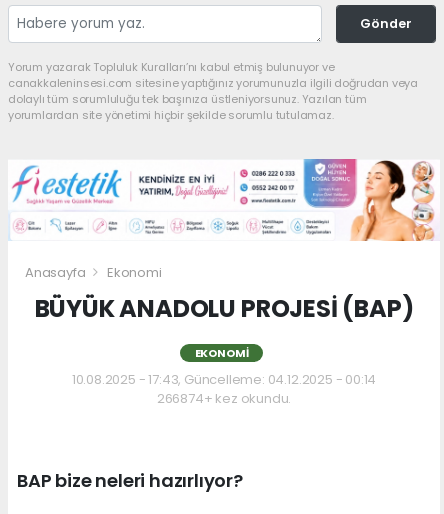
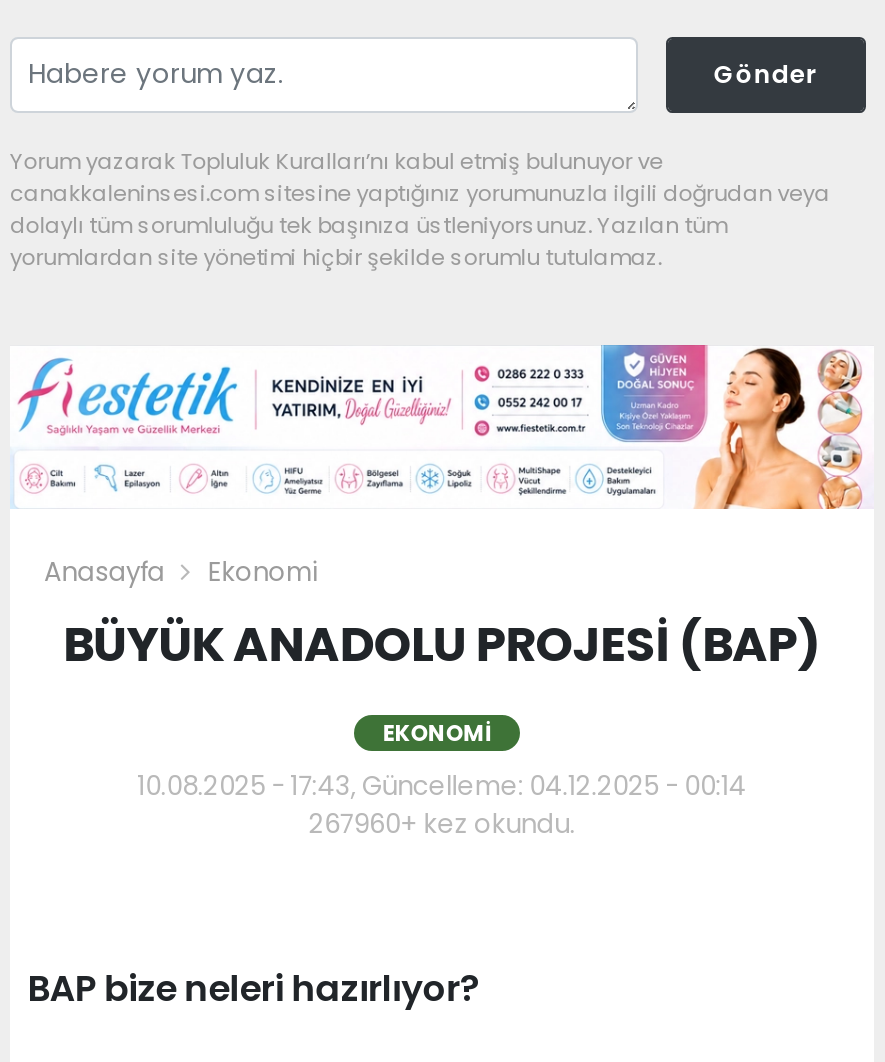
- 266874+ kez okundu.
+ 267960+ kez okundu.
